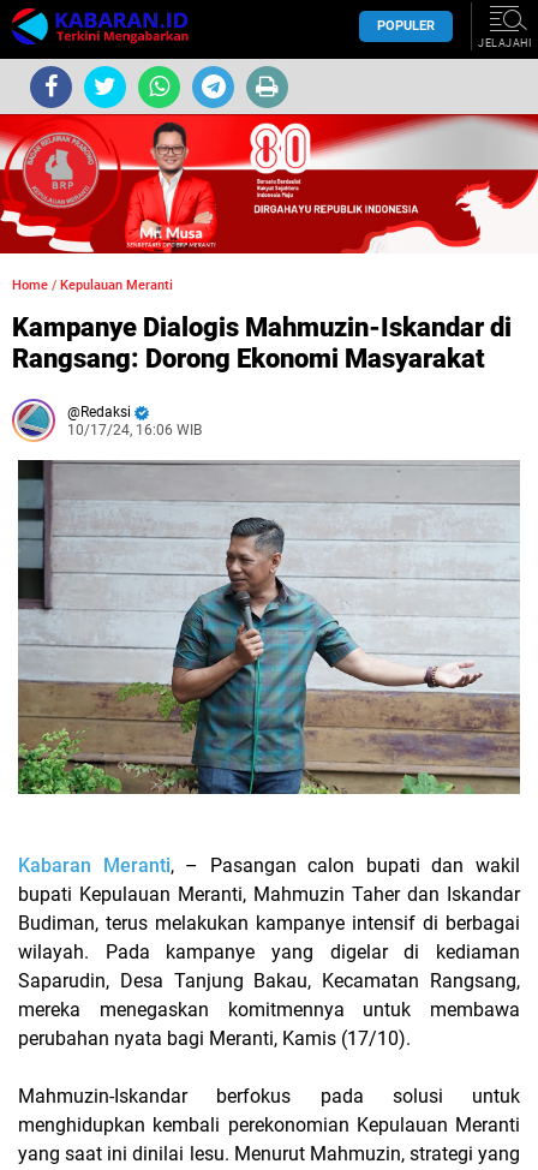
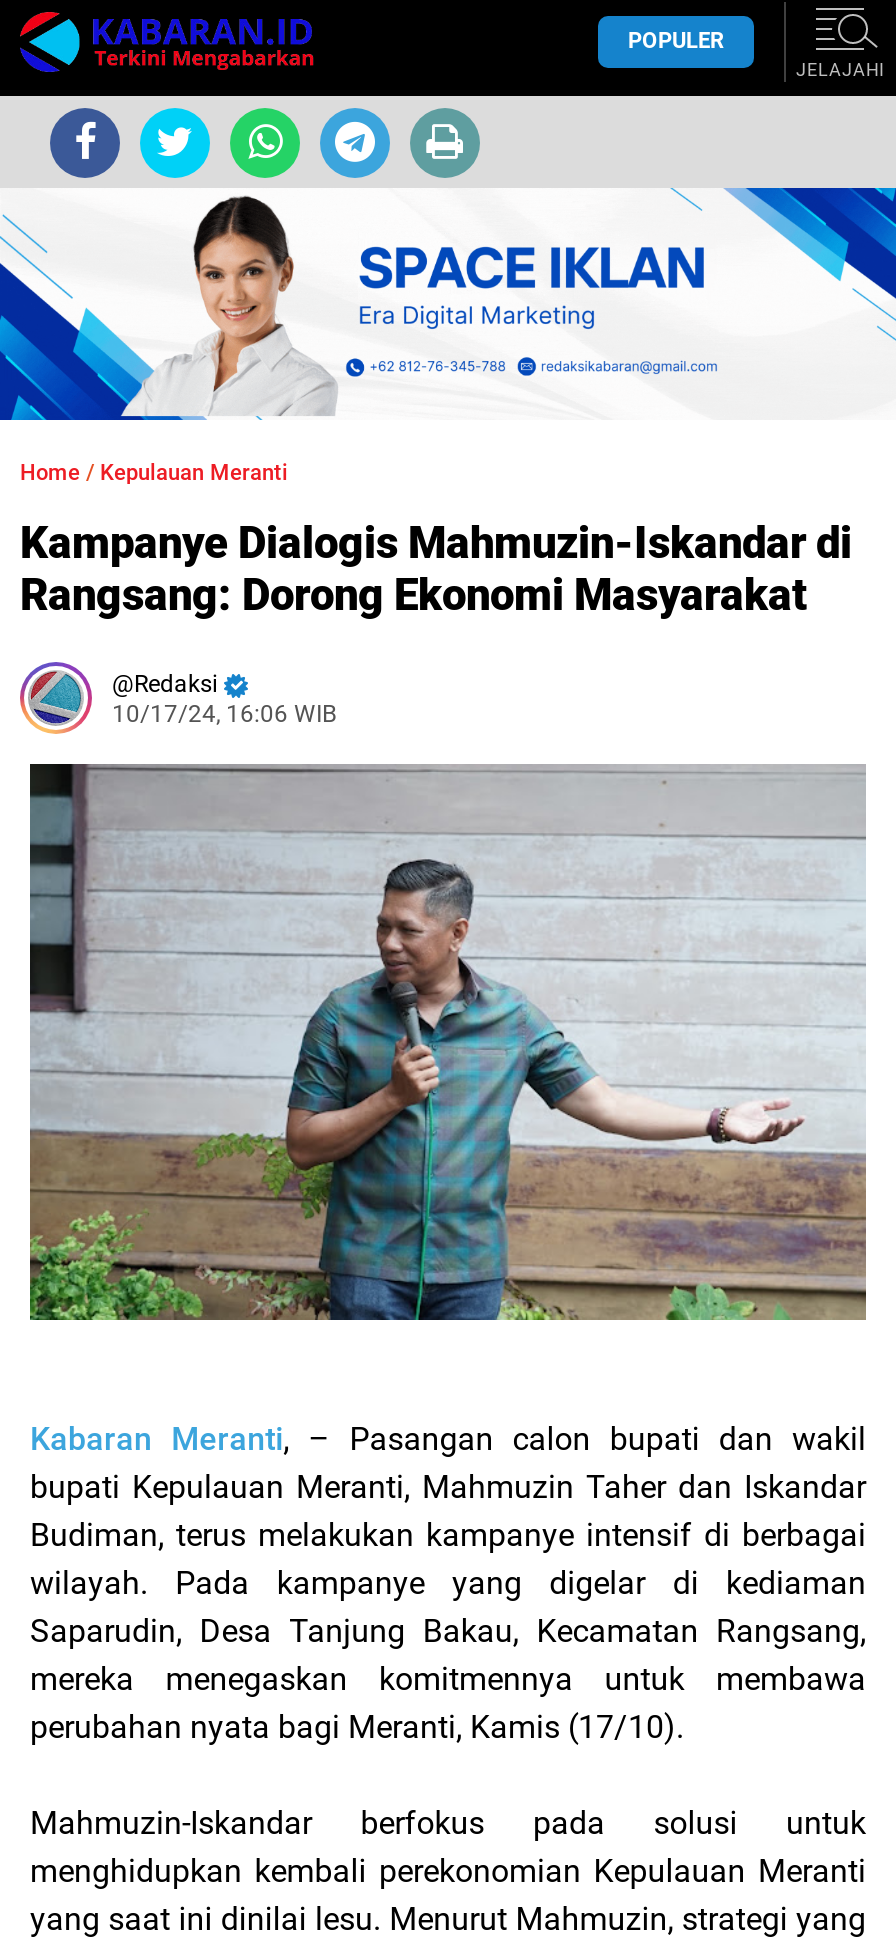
- [image]
+ [image]
